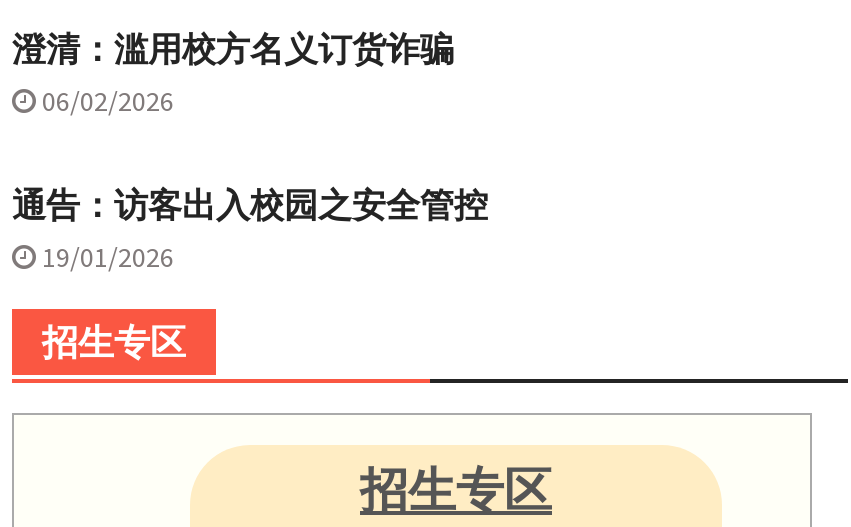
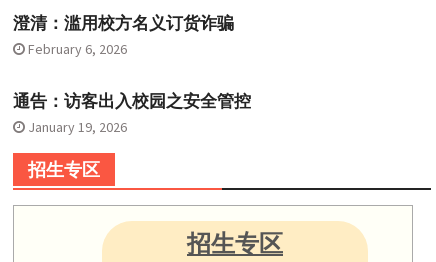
- 06/02/2026
+ February 6, 2026

- 19/01/2026
+ January 19, 2026
